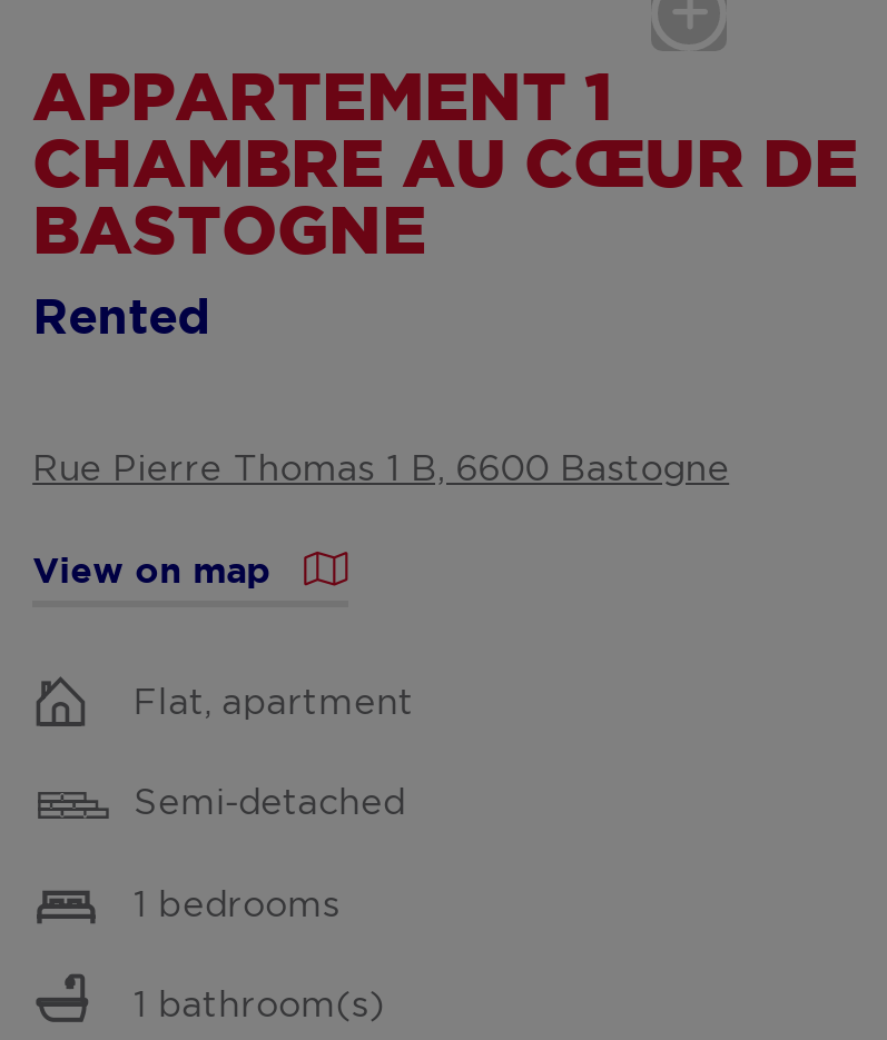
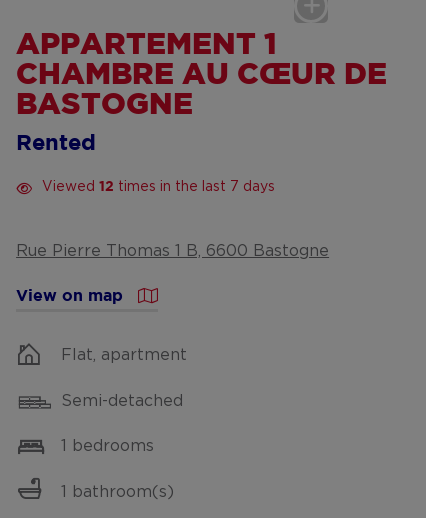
+ Viewed 12 times in the last 7 days
